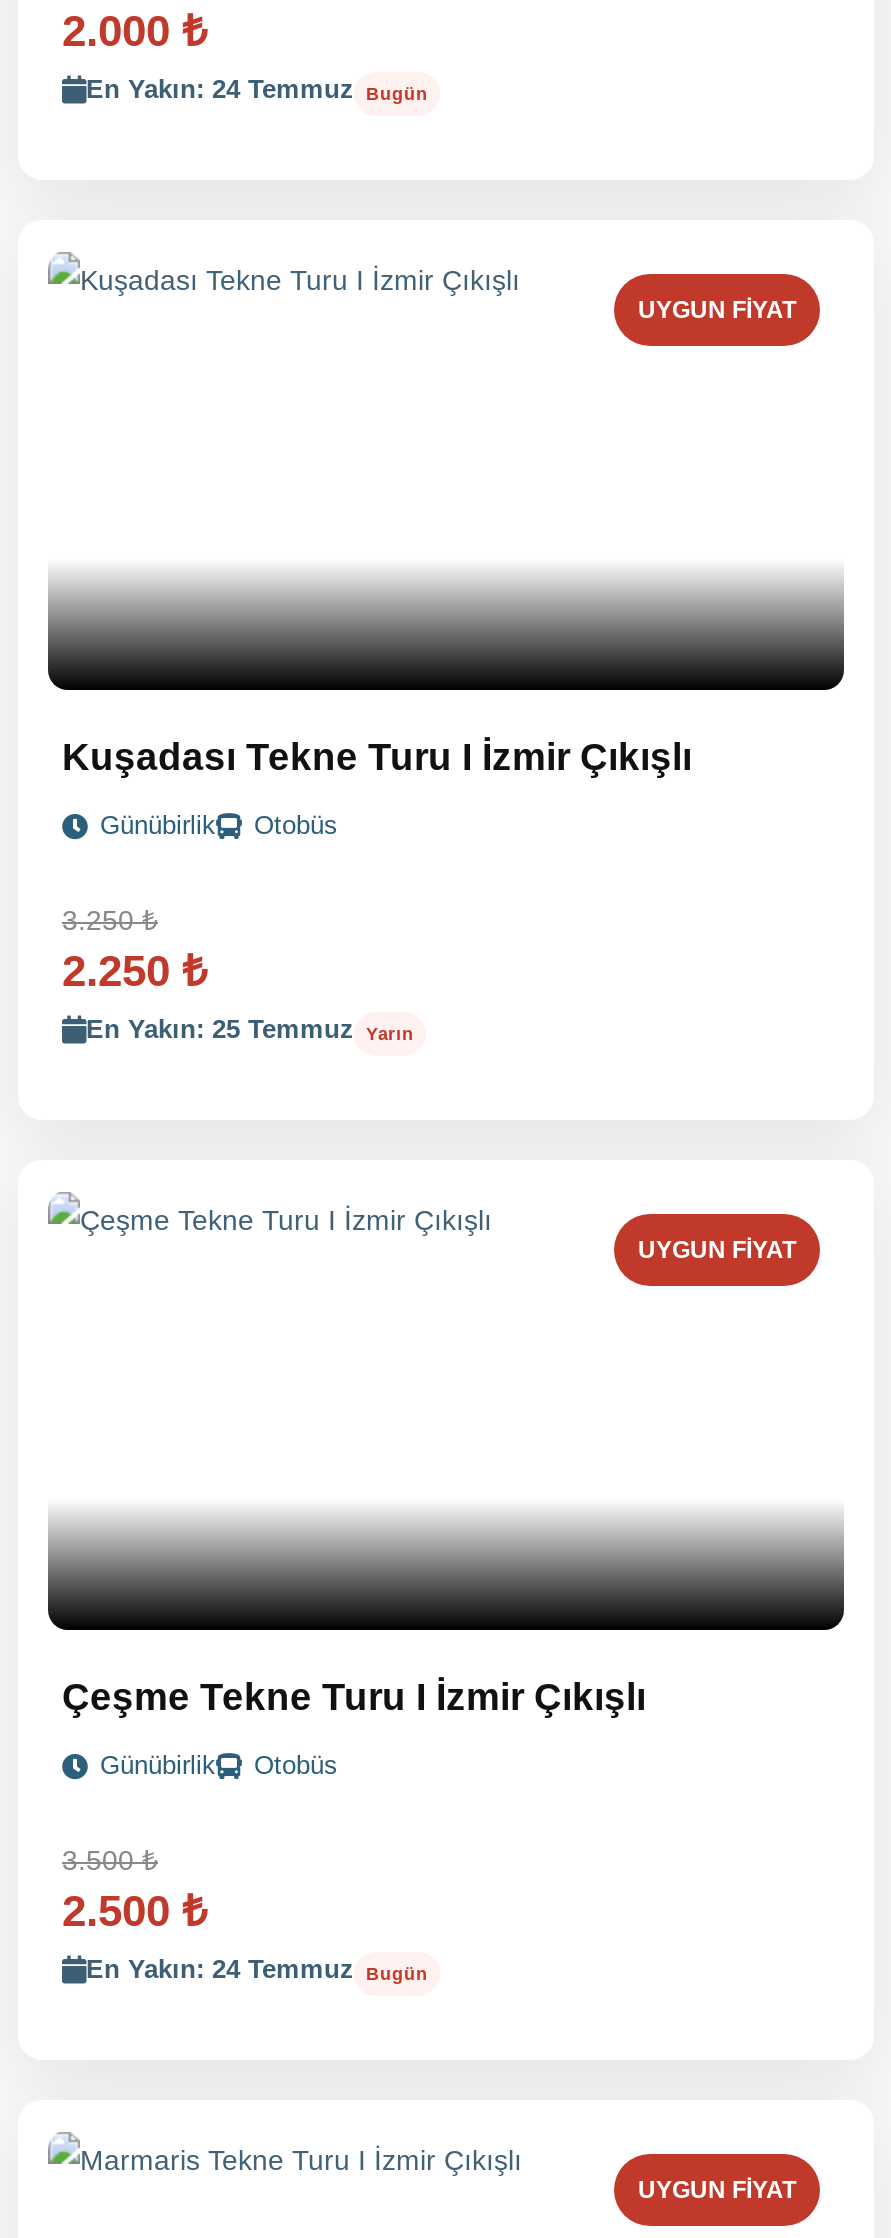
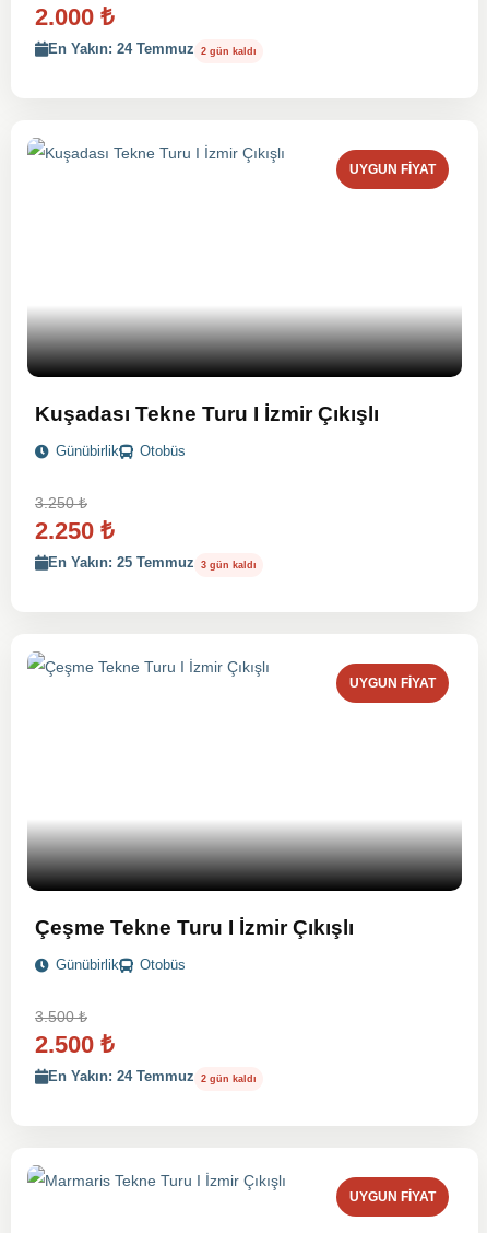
- En Yakın: 24 Temmuz Bugün
+ En Yakın: 24 Temmuz 2 gün kaldı

- En Yakın: 25 Temmuz Yarın
+ En Yakın: 25 Temmuz 3 gün kaldı

- En Yakın: 24 Temmuz Bugün
+ En Yakın: 24 Temmuz 2 gün kaldı
